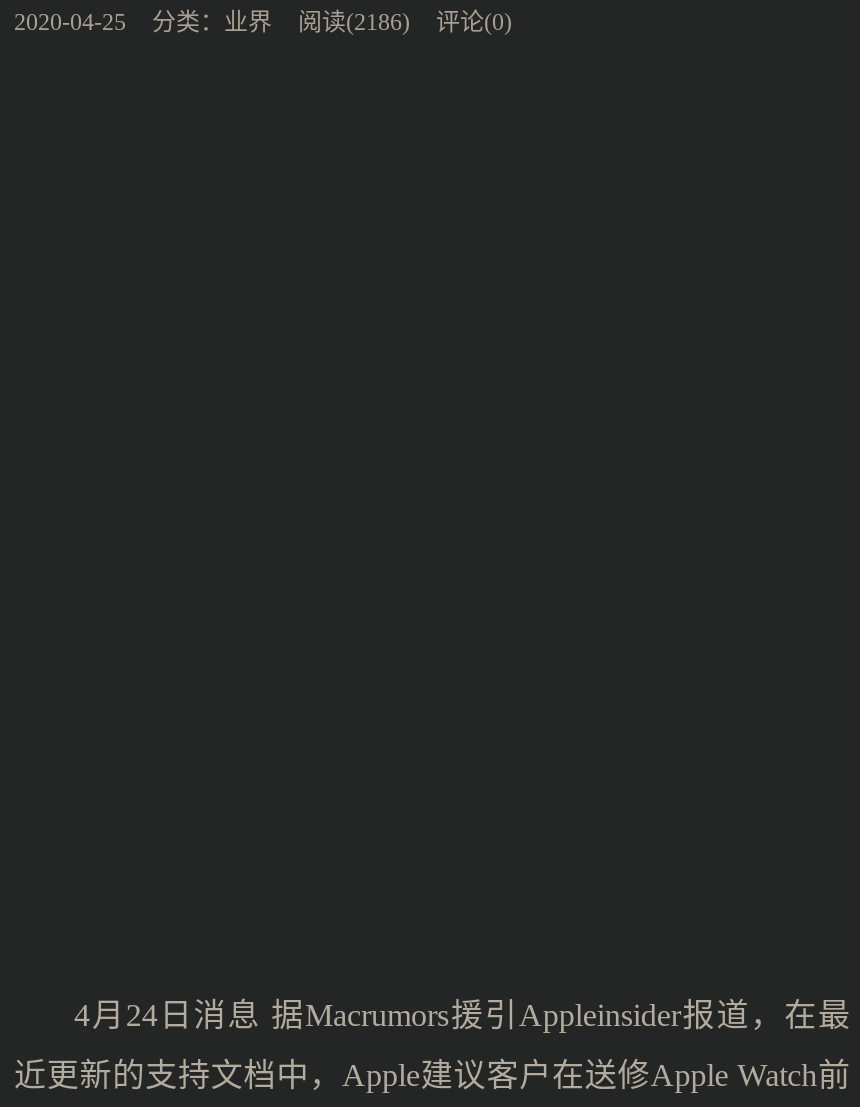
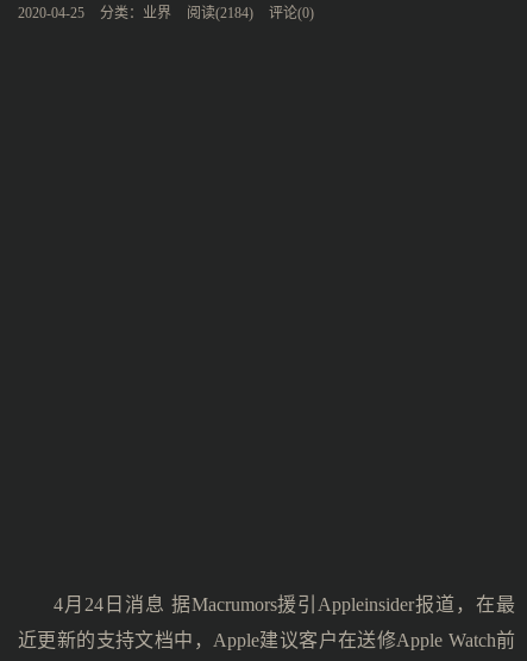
- 2020-04-25 分类：业界 阅读(2186) 评论(0)
+ 2020-04-25 分类：业界 阅读(2184) 评论(0)
